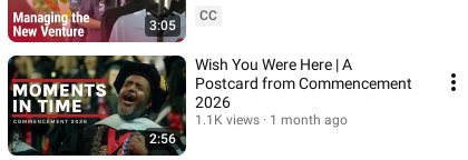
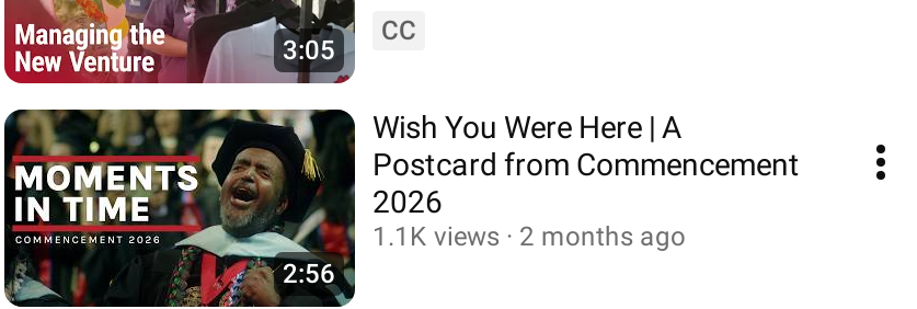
- 1.1K views 1 month ago
+ 1.1K views 2 months ago
